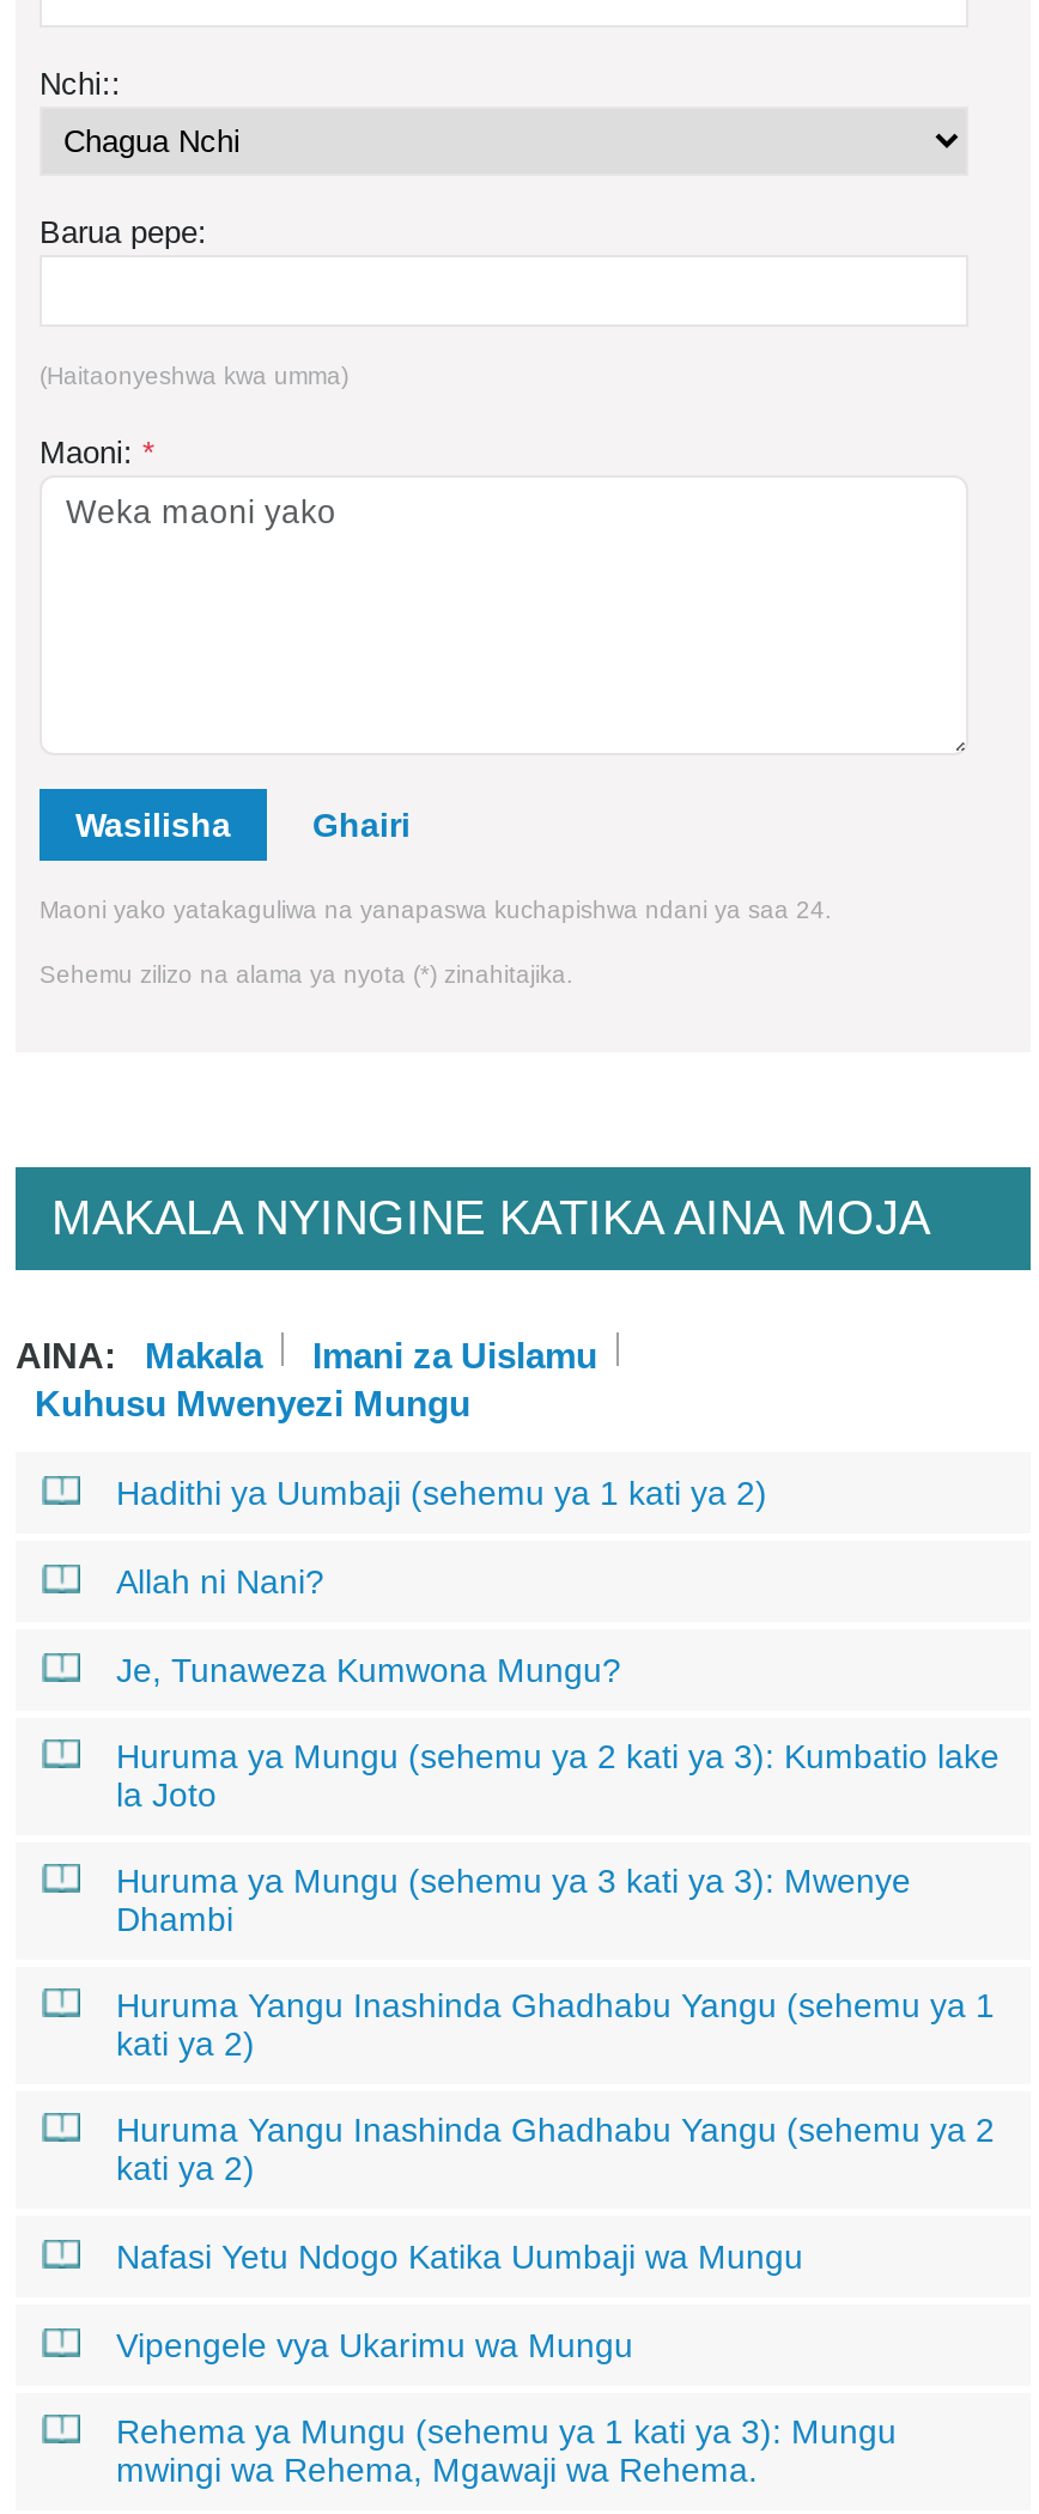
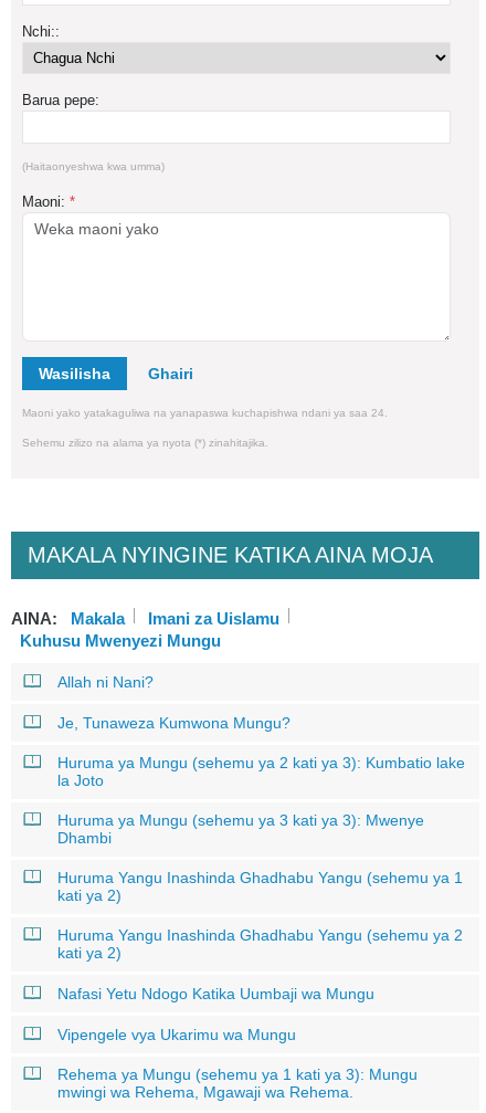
- Hadithi ya Uumbaji (sehemu ya 1 kati ya 2)
